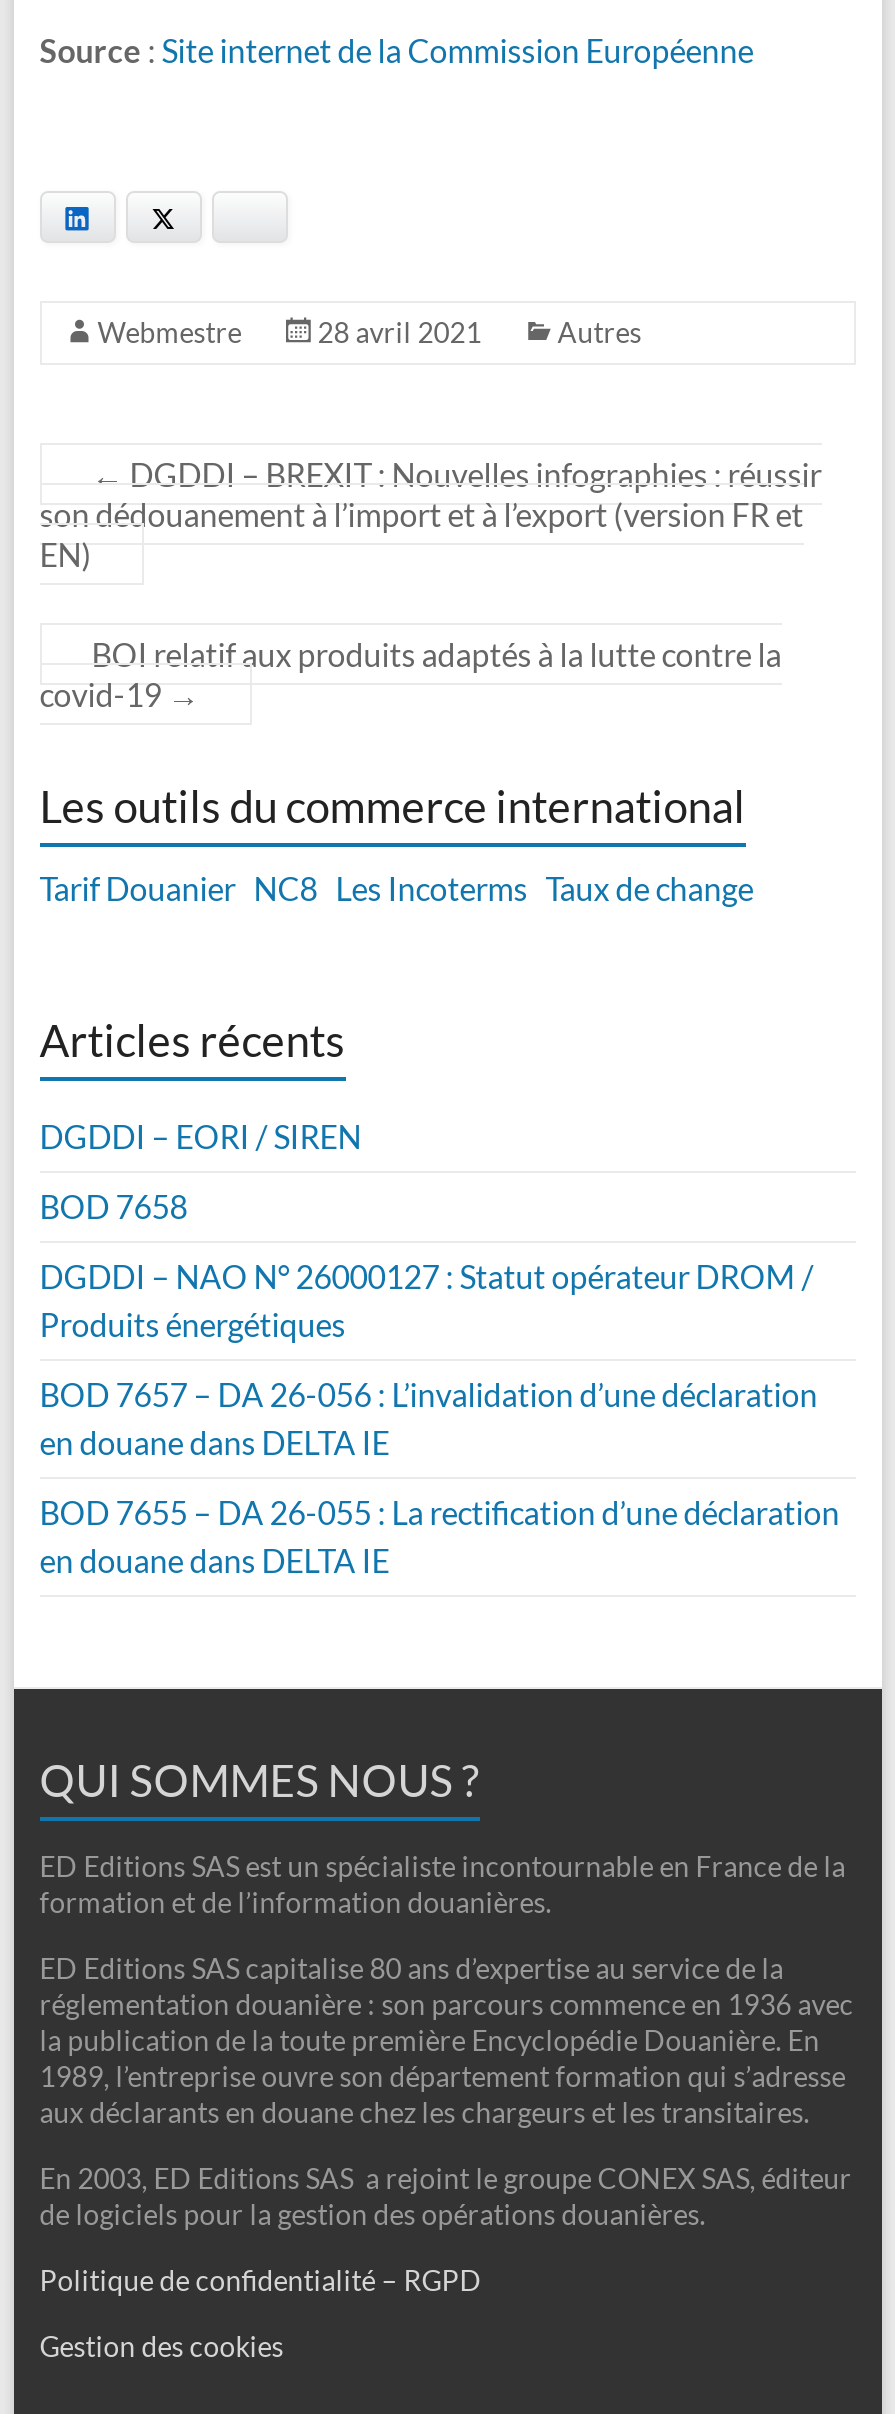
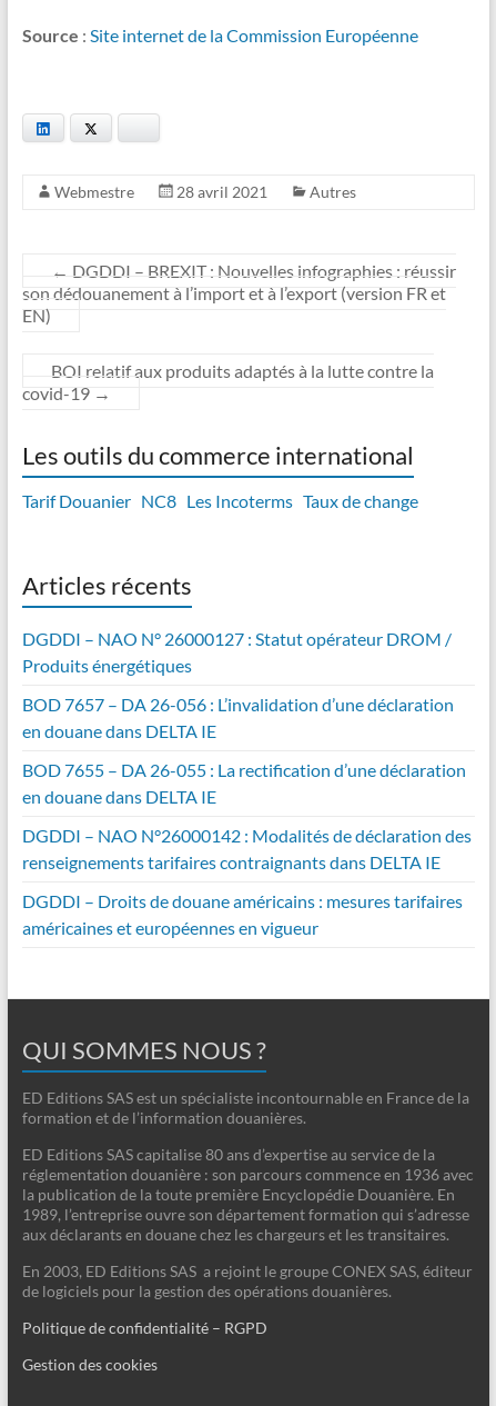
- DGDDI – EORI / SIREN
- BOD 7658

moved up: DGDDI – NAO N° 26000127 : Statut opérateur DROM / | Produits énergétiques | BOD 7657 – DA 26-056 : L’invalidation d’une déclaration | en douane dans DELTA IE | BOD 7655 – DA 26-055 : La rectification d’une déclaration | en douane dans DELTA IE

+ DGDDI – NAO N°26000142 : Modalités de déclaration des
+ renseignements tarifaires contraignants dans DELTA IE
+ DGDDI – Droits de douane américains : mesures tarifaires
+ américaines et européennes en vigueur
